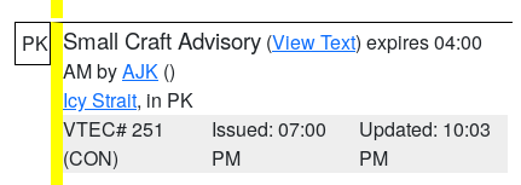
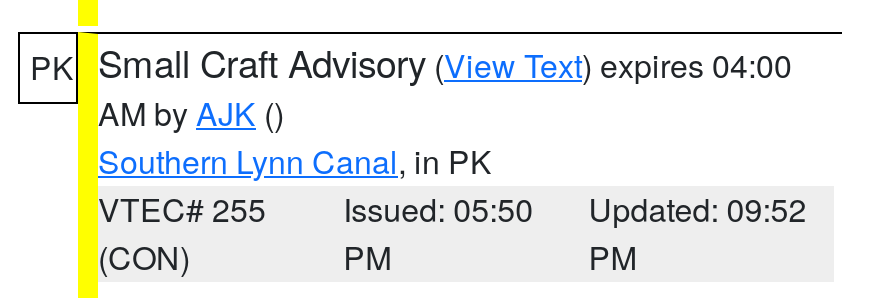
- Icy Strait, in PK
- VTEC# 251
+ Southern Lynn Canal, in PK
+ VTEC# 255

- Issued: 07:00
+ Issued: 05:50

- Updated: 10:03
+ Updated: 09:52
